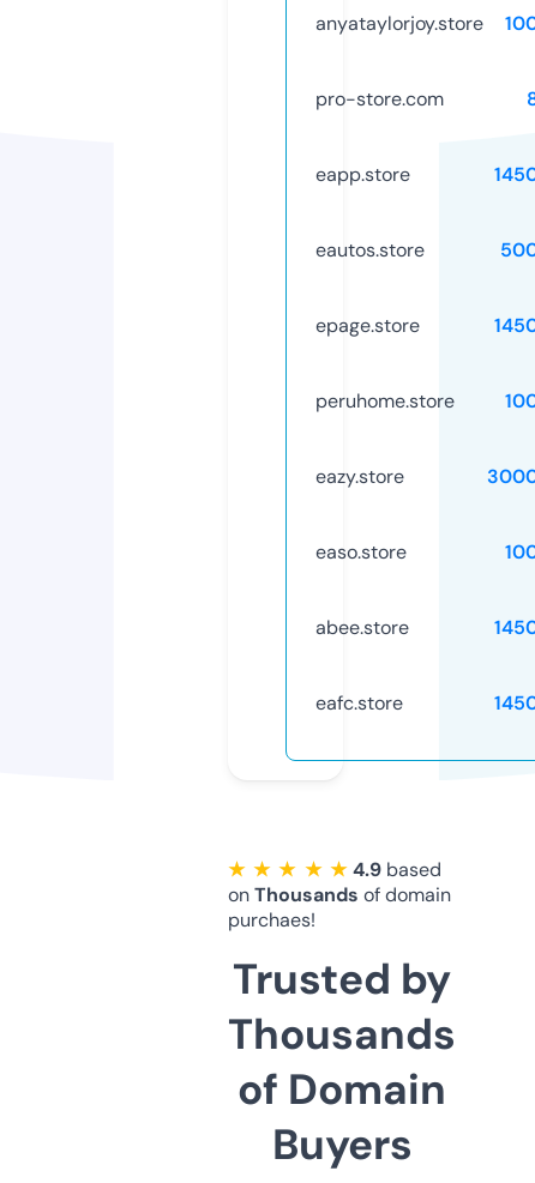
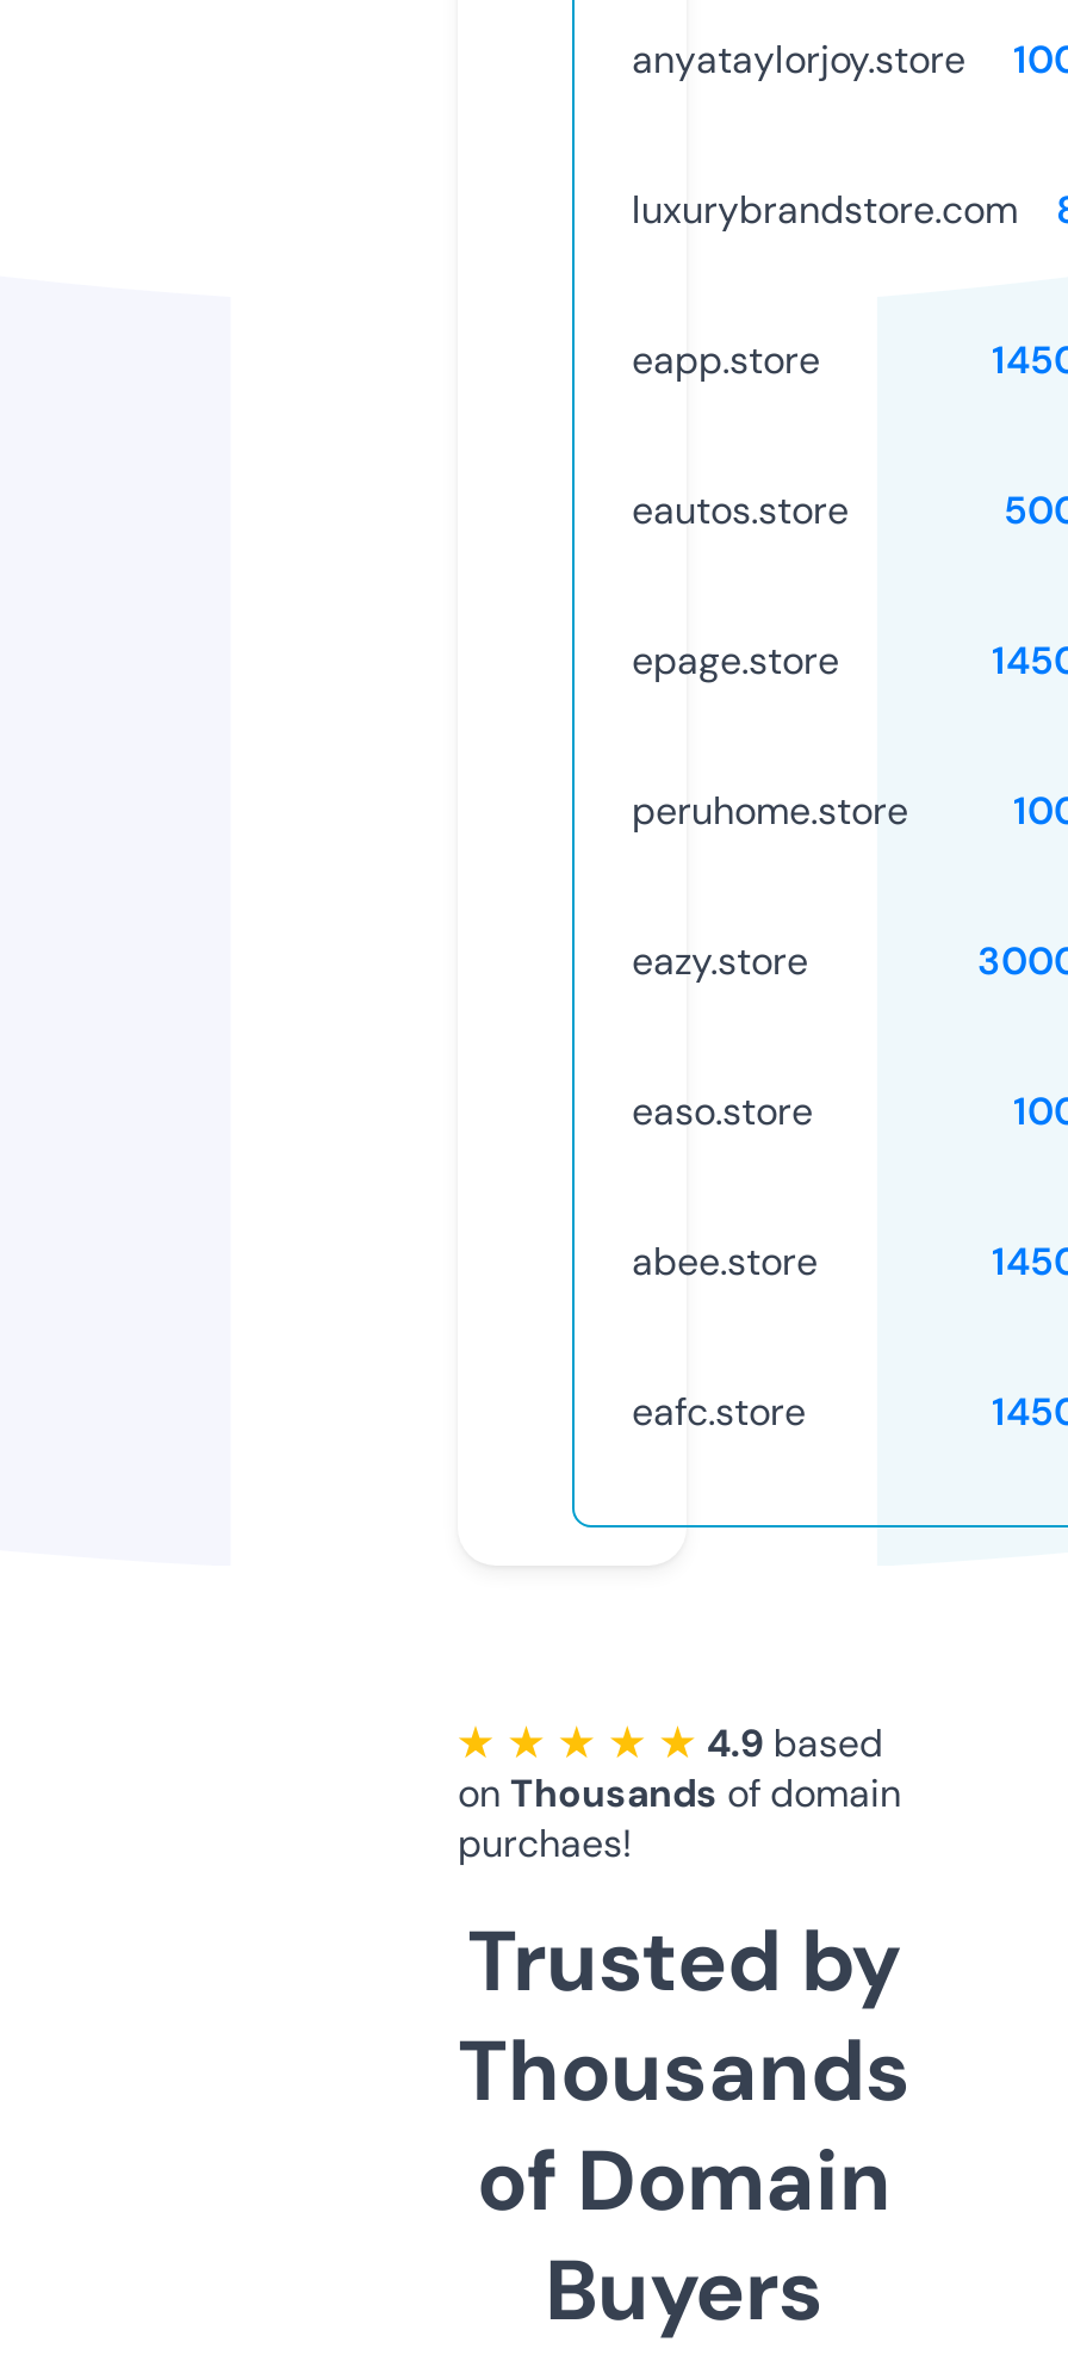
- pro-store.com
+ luxurybrandstore.com
